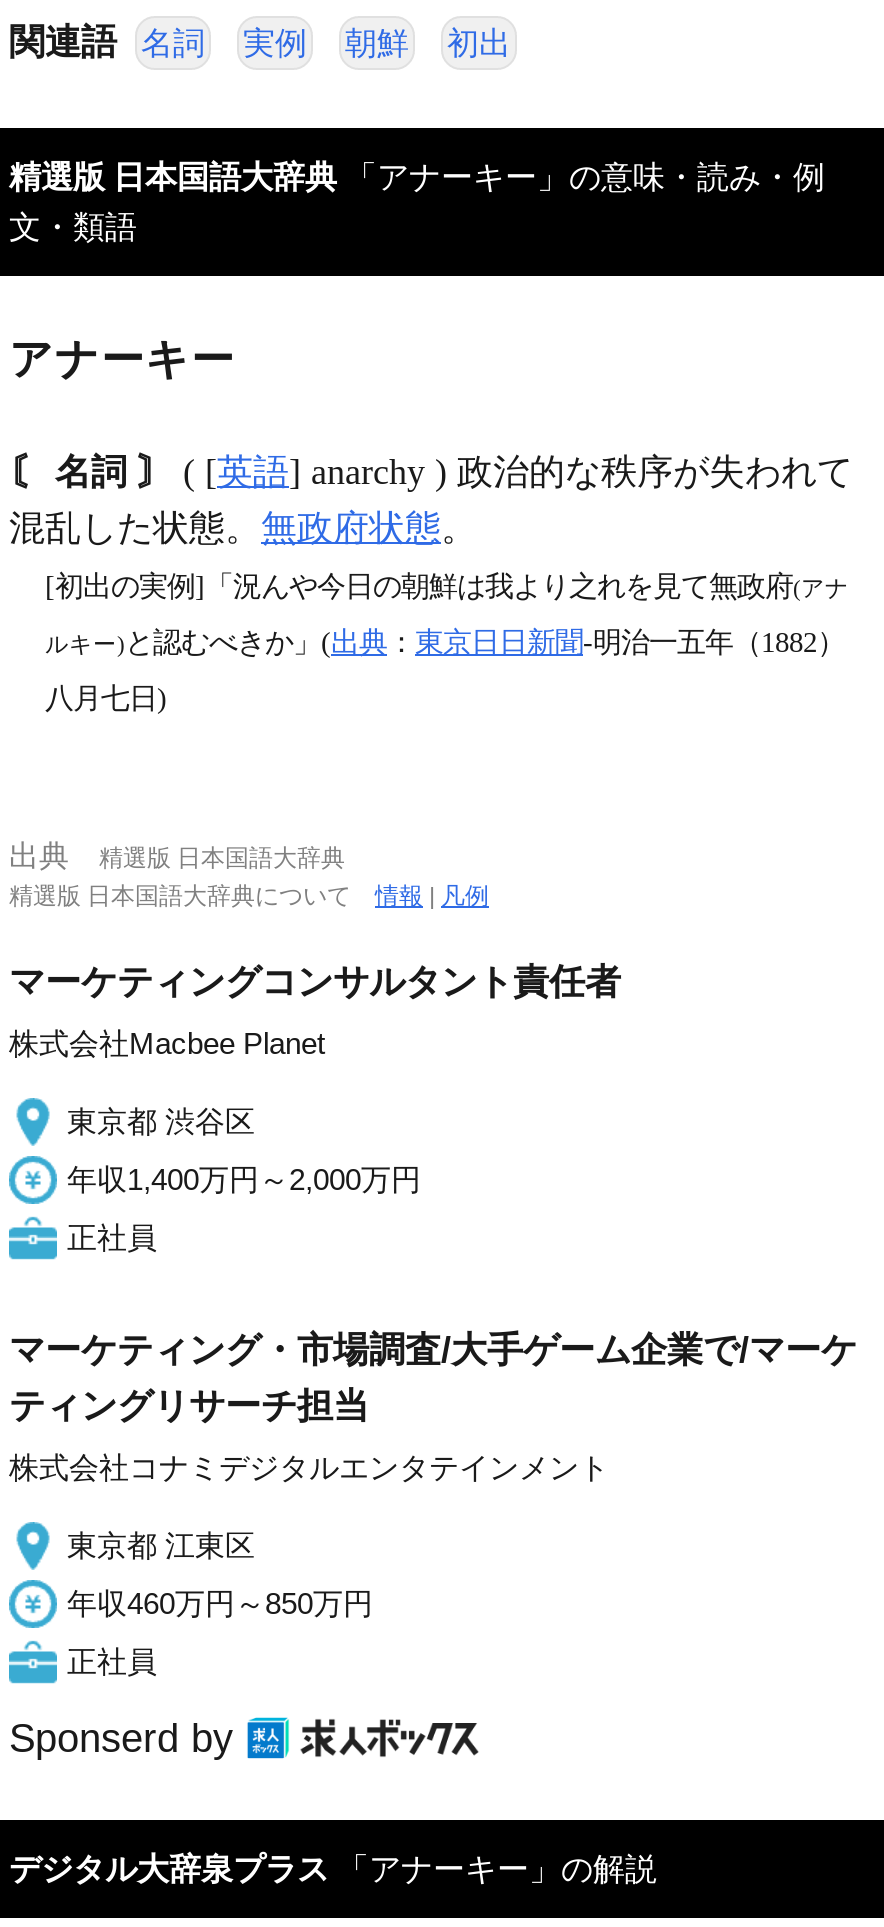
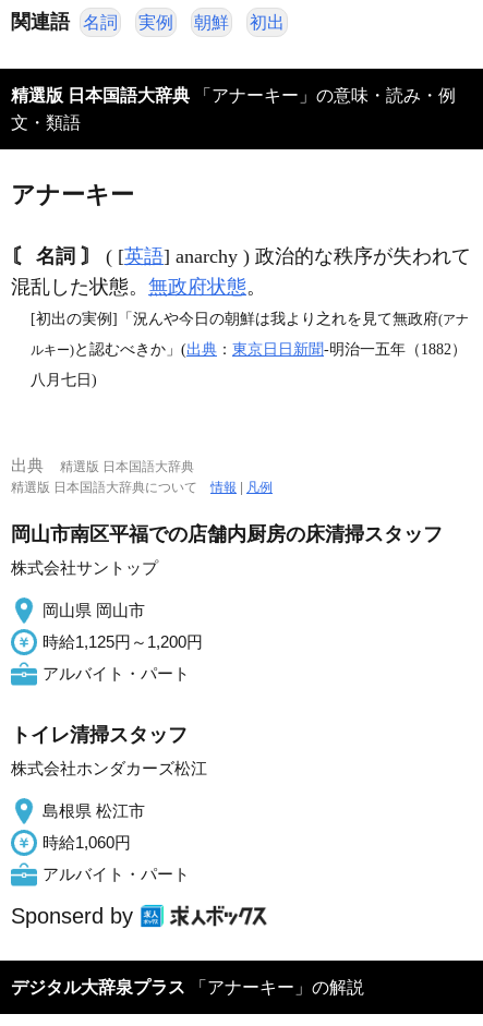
- マーケティングコンサルタント責任者
+ 岡山市南区平福での店舗内厨房の床清掃スタッフ

- 株式会社Macbee Planet
+ 株式会社サントップ

- 東京都 渋谷区
+ 岡山県 岡山市

- 年収1,400万円～2,000万円
+ 時給1,125円～1,200円

- 正社員
+ アルバイト・パート

- マーケティング・市場調査/大手ゲーム企業で/マーケ
- ティングリサーチ担当
+ トイレ清掃スタッフ

- 株式会社コナミデジタルエンタテインメント
+ 株式会社ホンダカーズ松江

- 東京都 江東区
+ 島根県 松江市

- 年収460万円～850万円
+ 時給1,060円

- 正社員
+ アルバイト・パート
